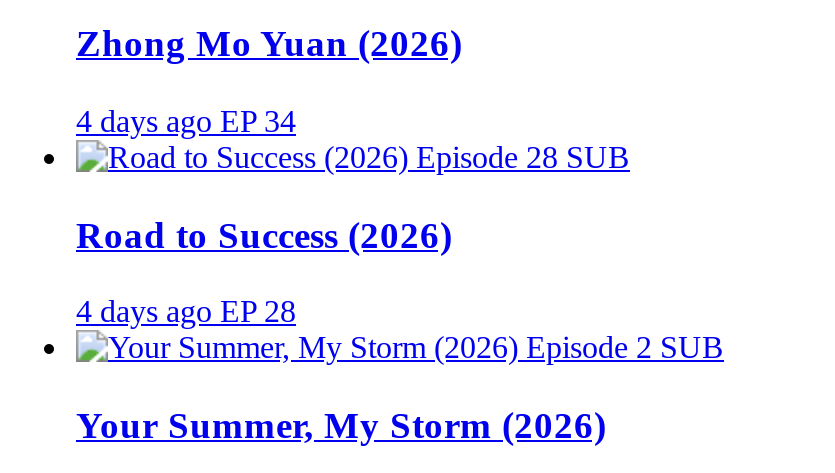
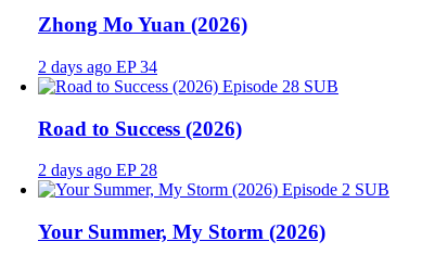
- 4 days ago EP 34
+ 2 days ago EP 34

- 4 days ago EP 28
+ 2 days ago EP 28
